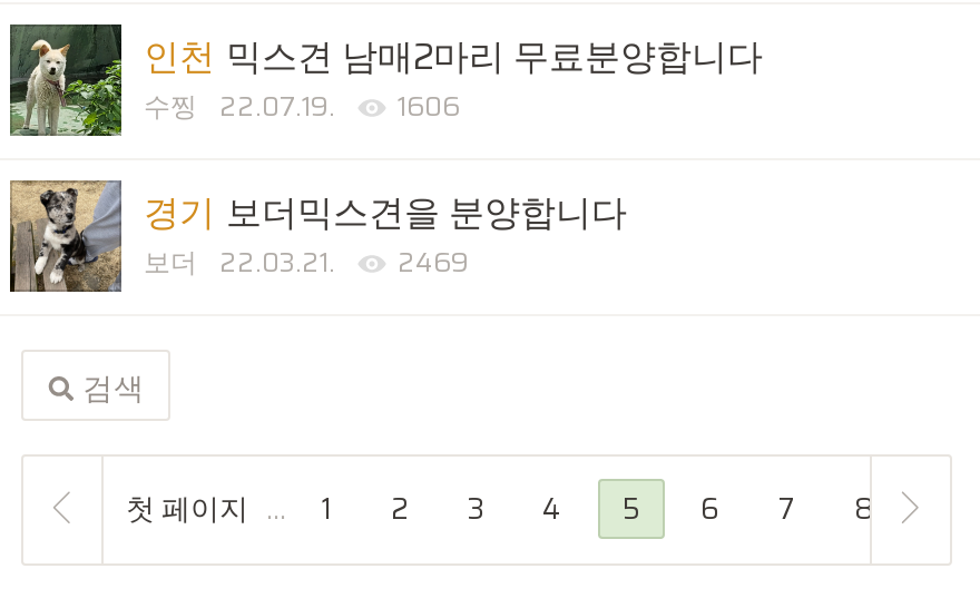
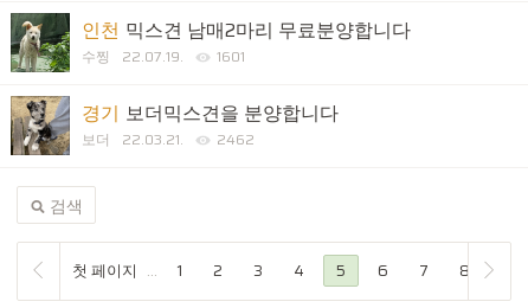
- 수찡 22.07.19. 1606
+ 수찡 22.07.19. 1601

- 보더 22.03.21. 2469
+ 보더 22.03.21. 2462
